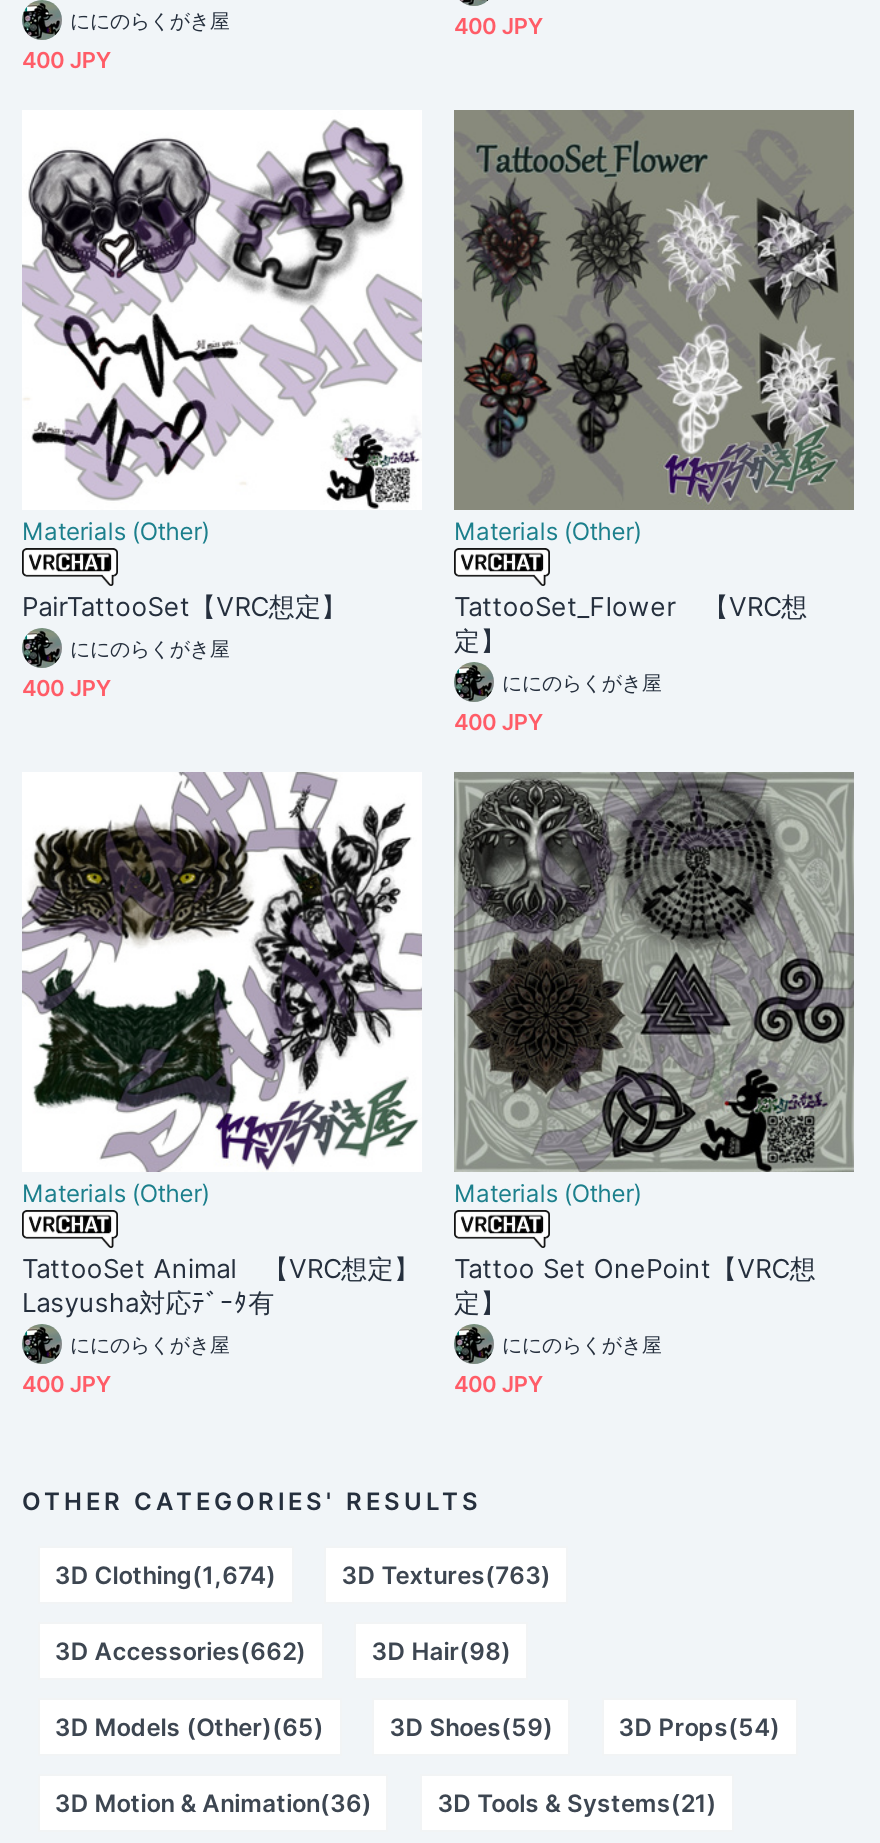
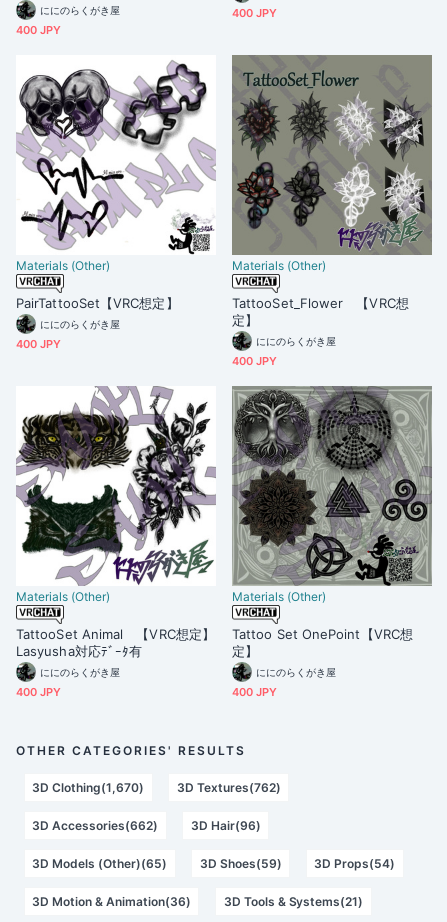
- 3D Clothing(1,674)
+ 3D Clothing(1,670)

- 3D Textures(763)
+ 3D Textures(762)

- 3D Hair(98)
+ 3D Hair(96)
